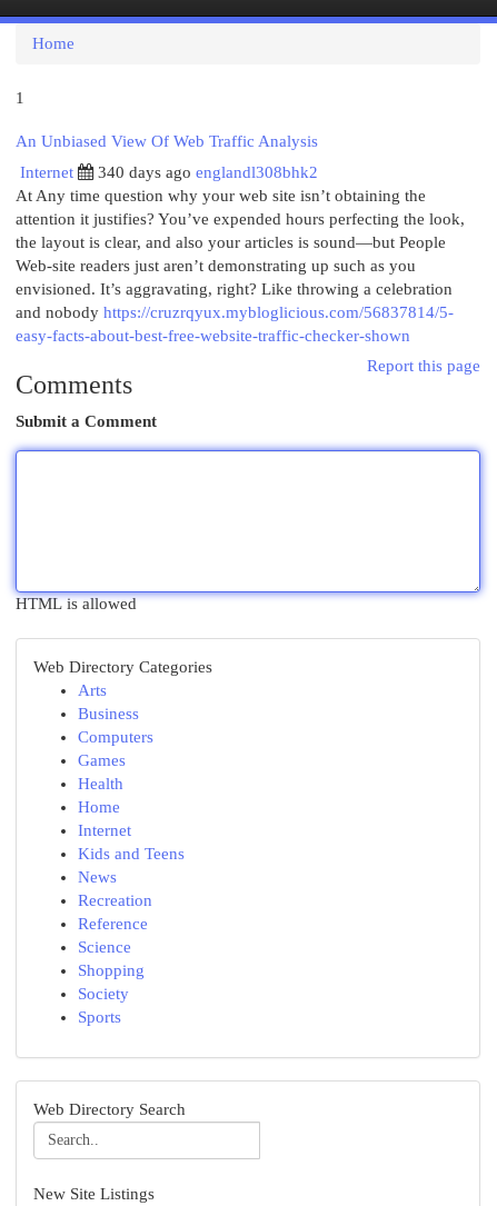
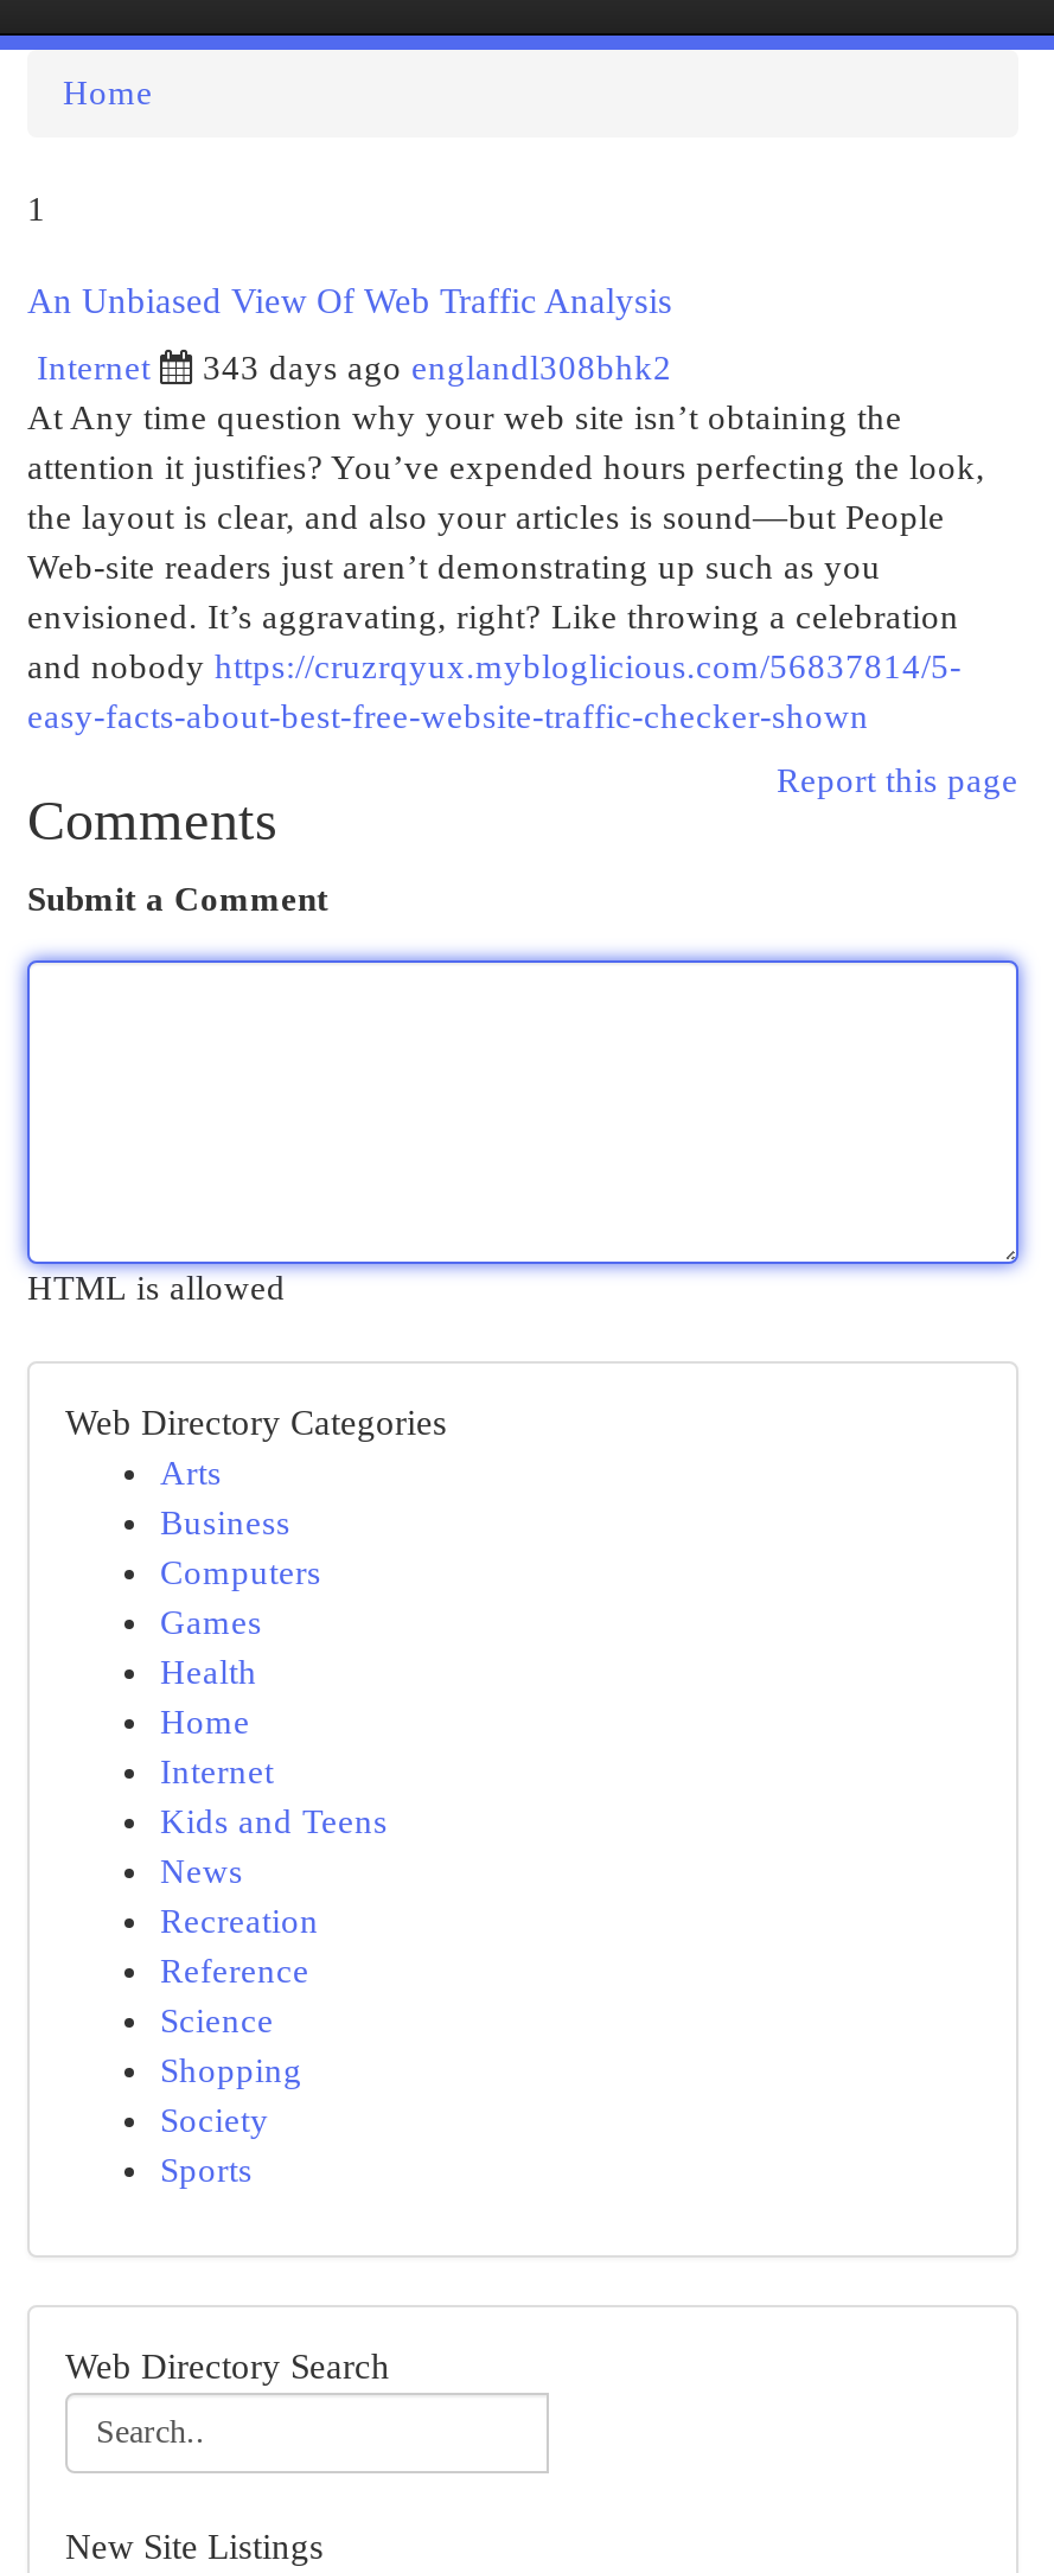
- 340 days ago englandl308bhk2
+ 343 days ago englandl308bhk2
